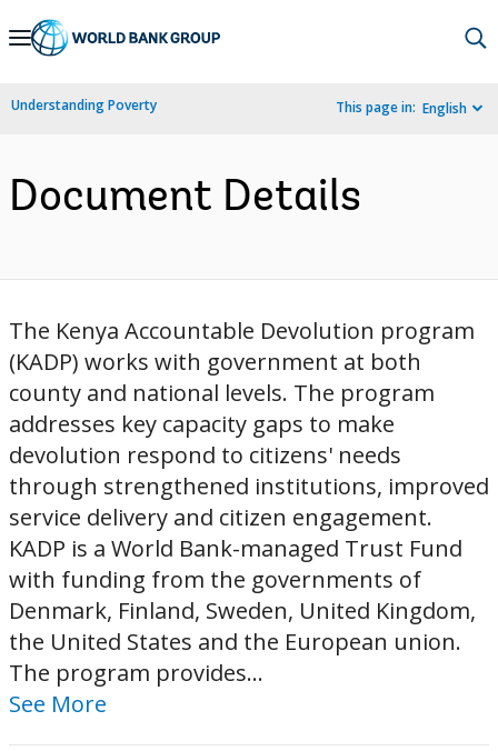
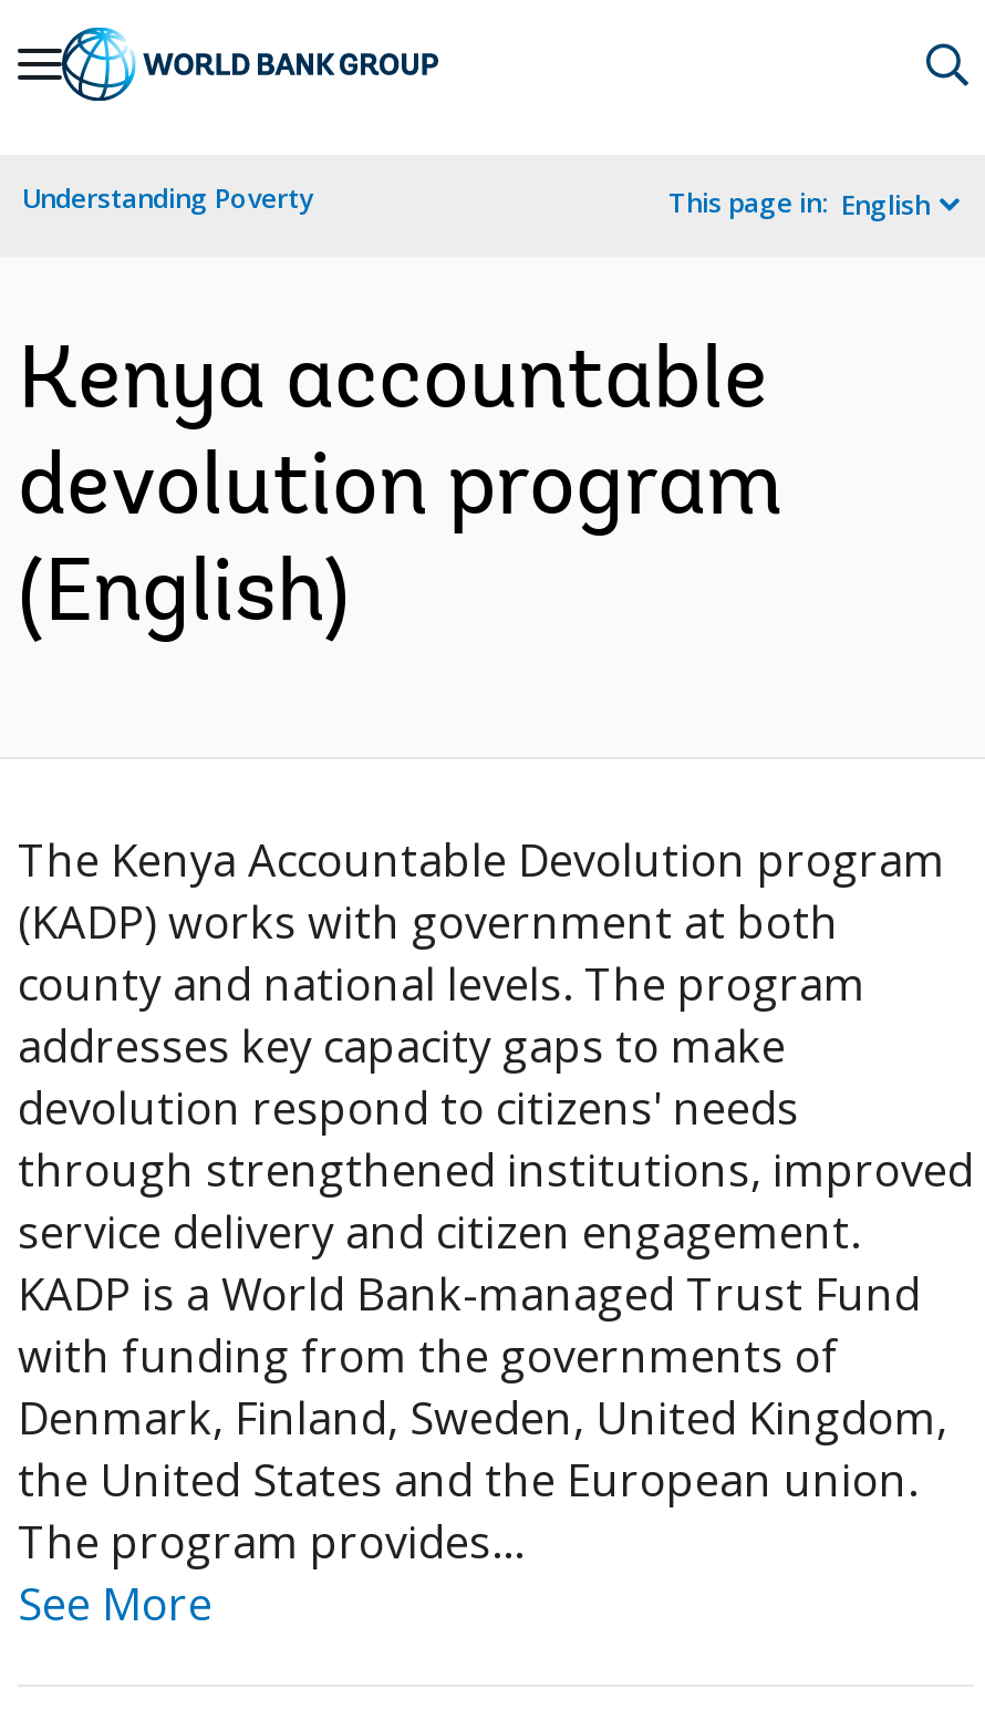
- Document Details
+ Kenya accountable
+ devolution program
+ (English)
